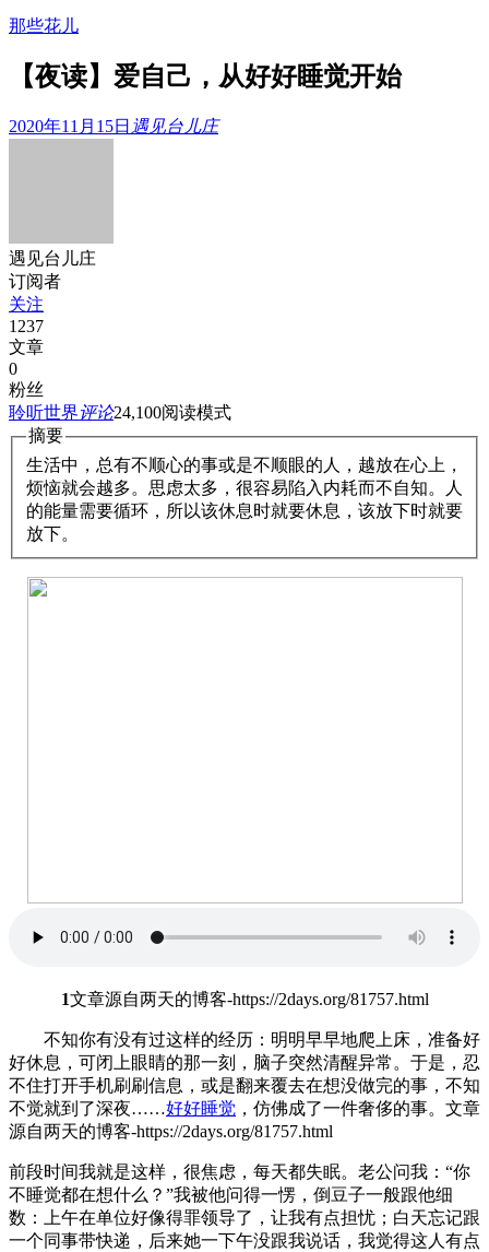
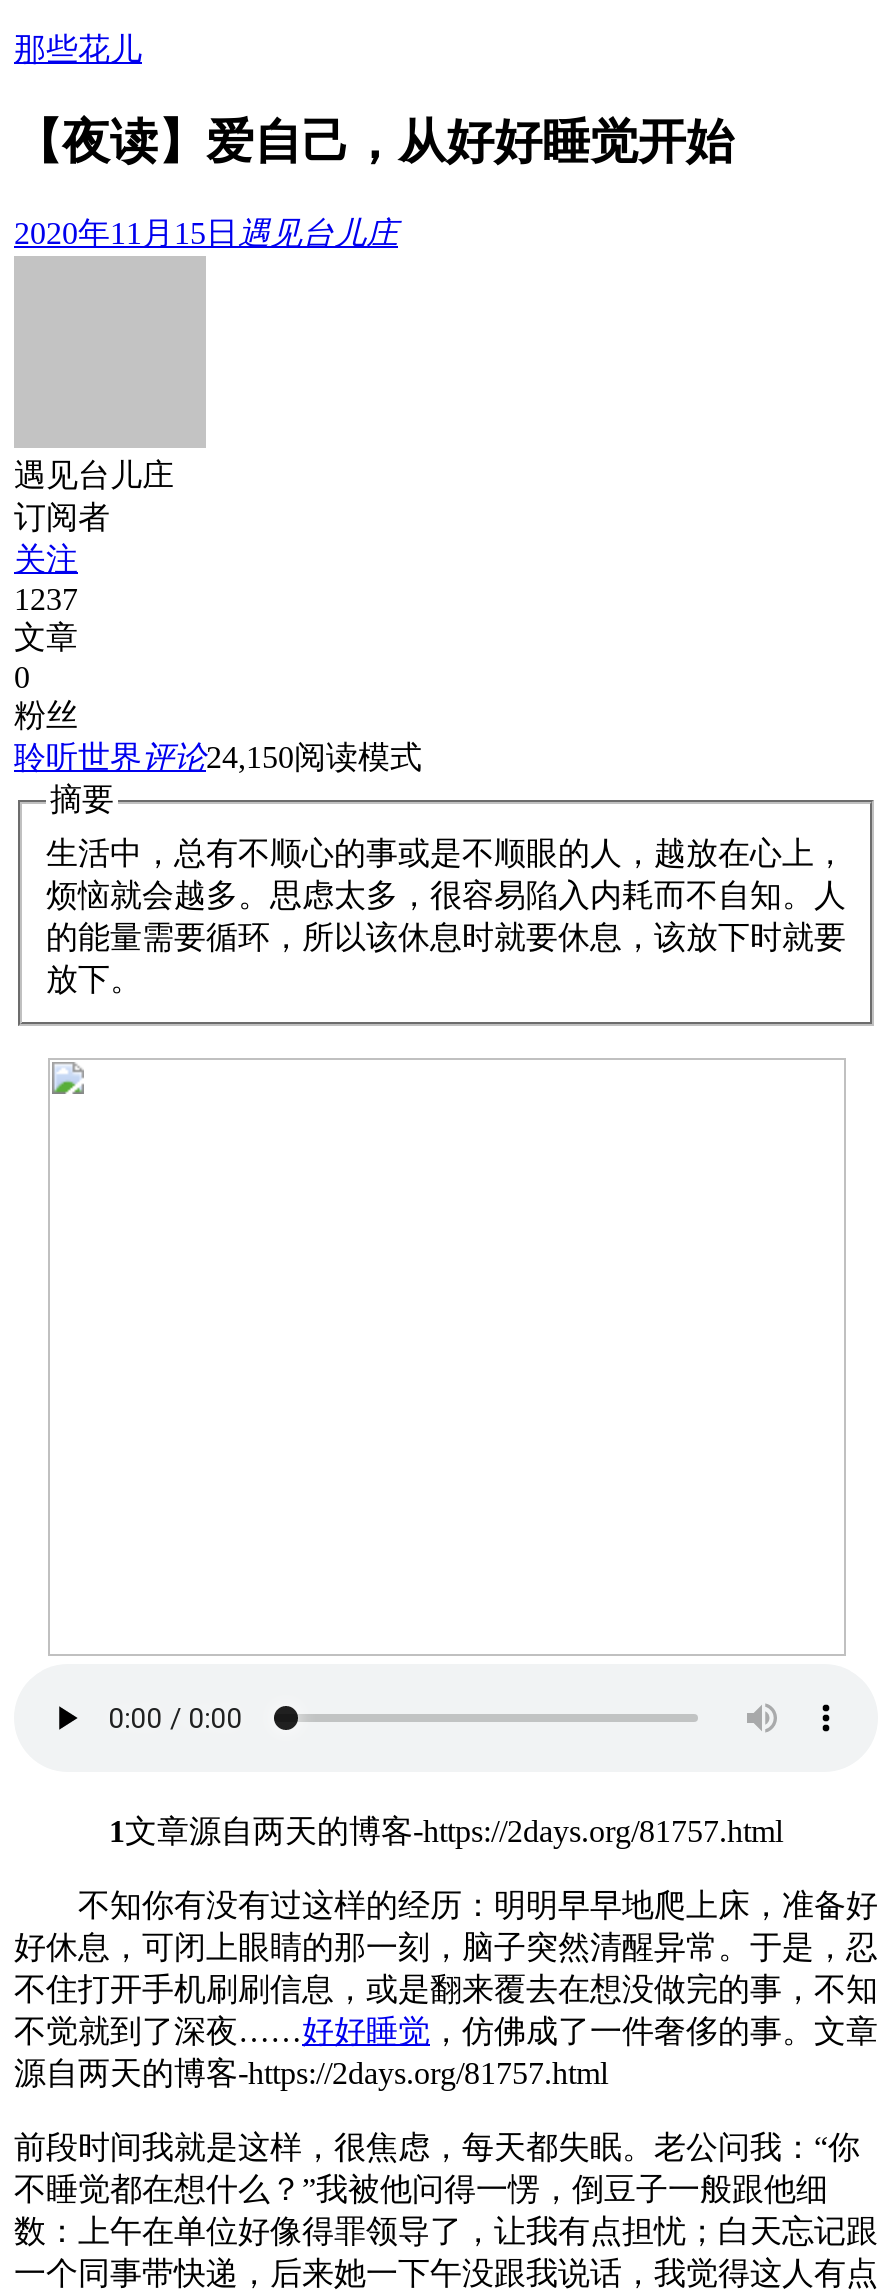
- 聆听世界评论24,100阅读模式
+ 聆听世界评论24,150阅读模式
